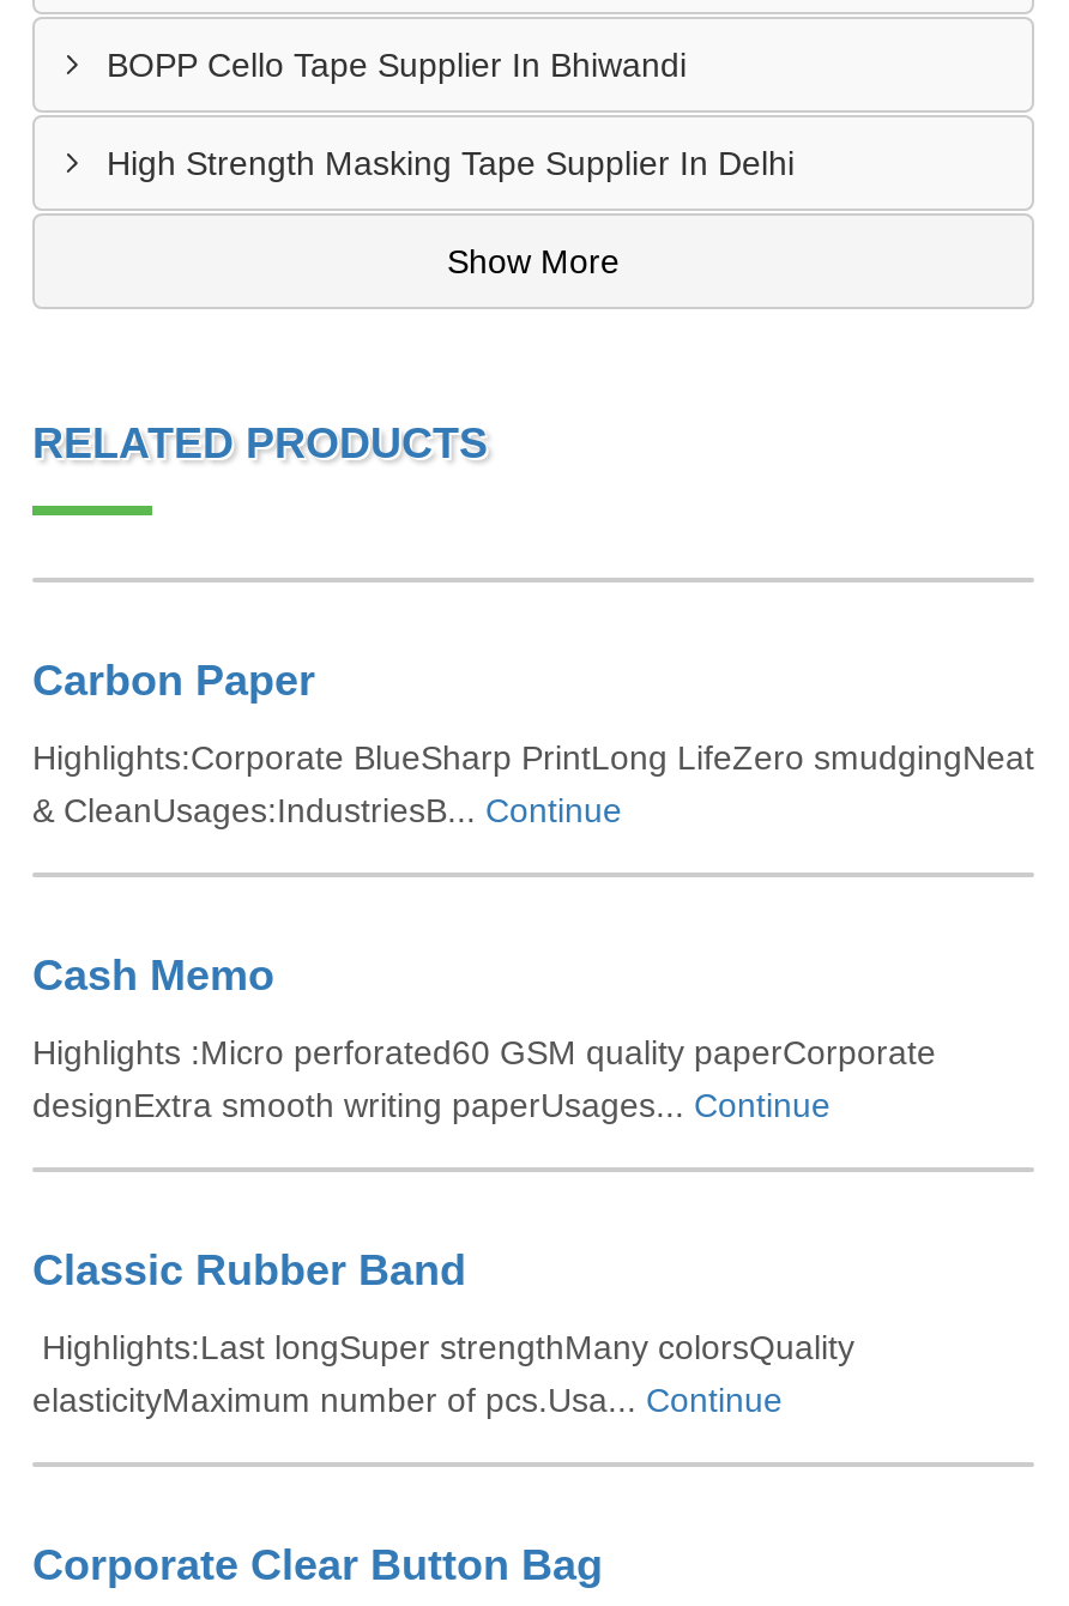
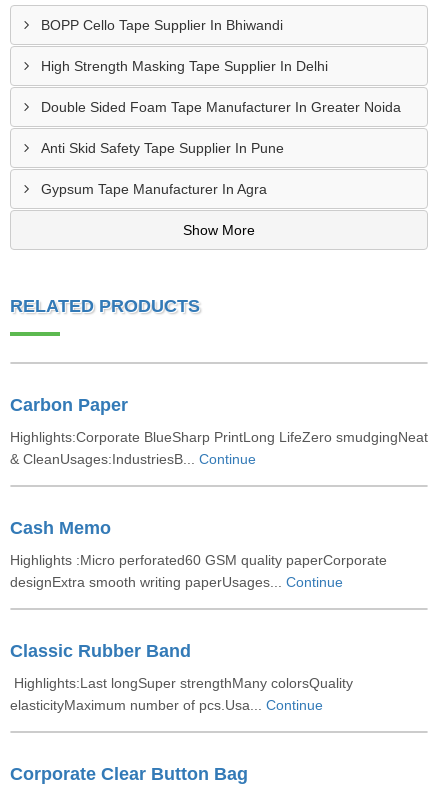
+ Double Sided Foam Tape Manufacturer In Greater Noida
+ Anti Skid Safety Tape Supplier In Pune
+ Gypsum Tape Manufacturer In Agra
